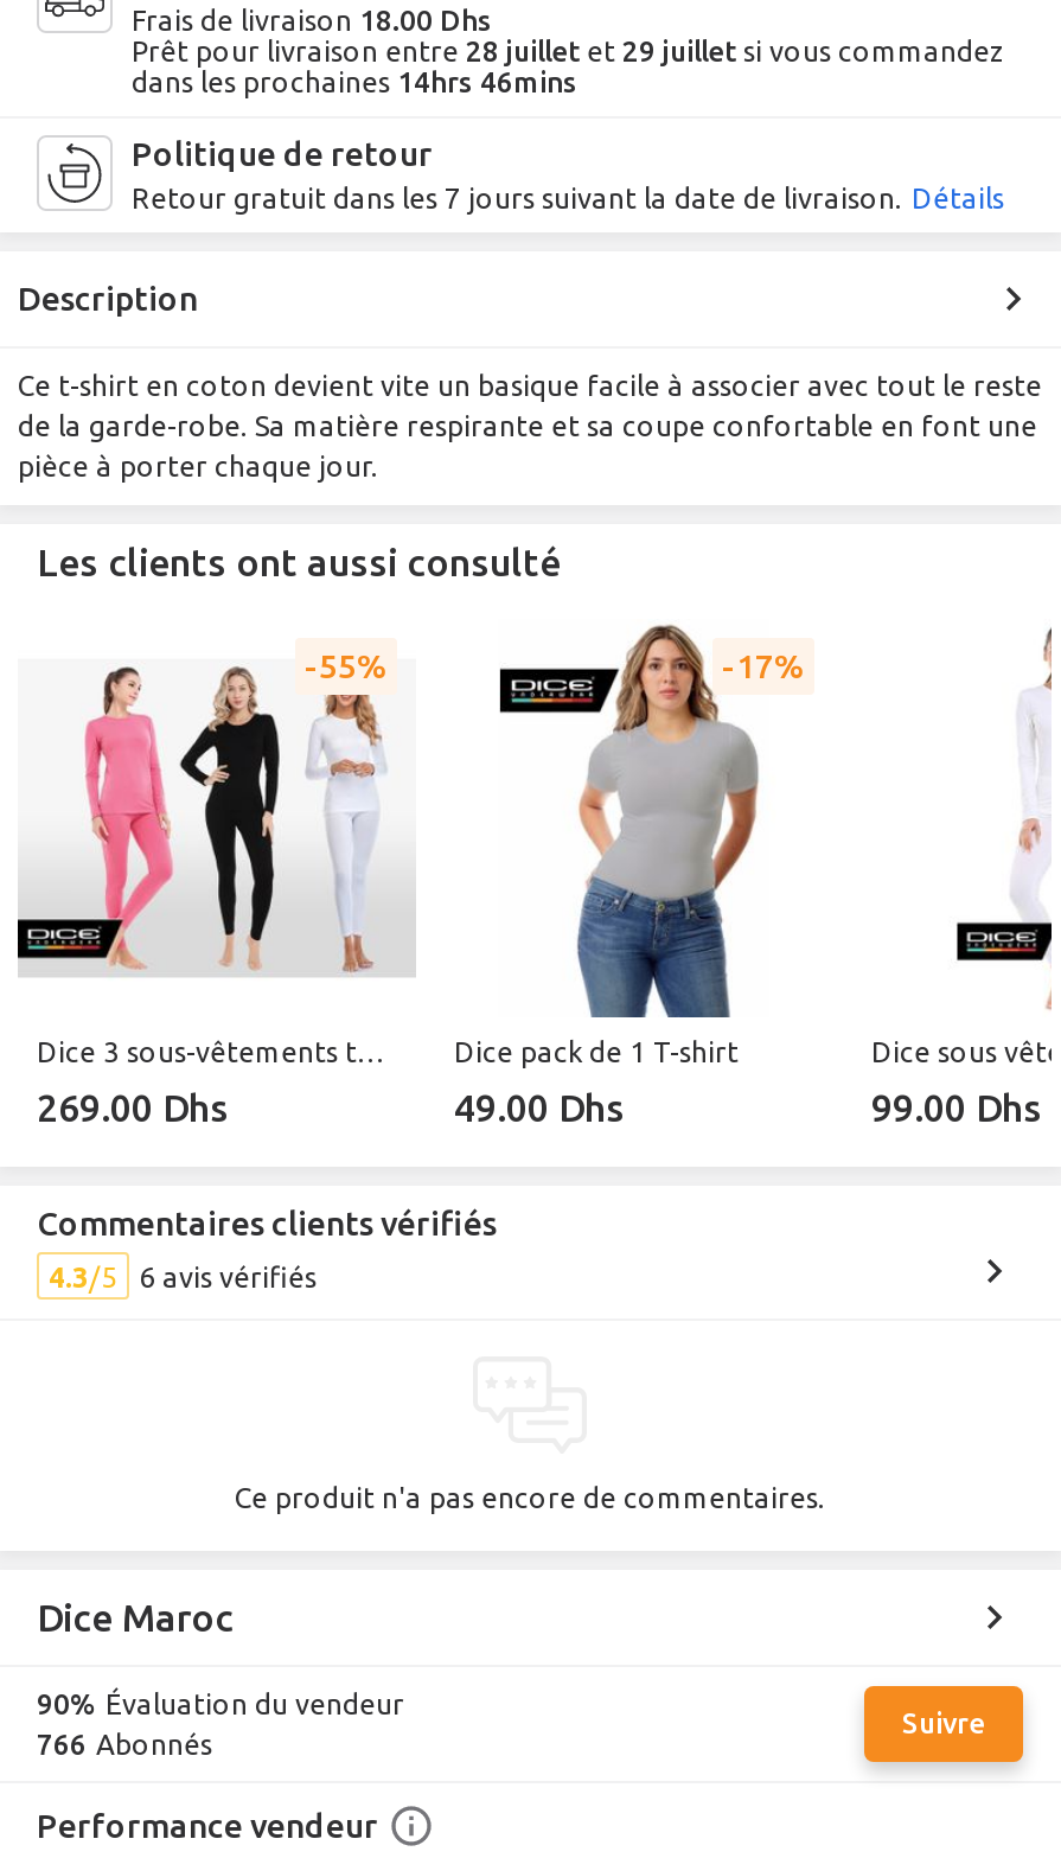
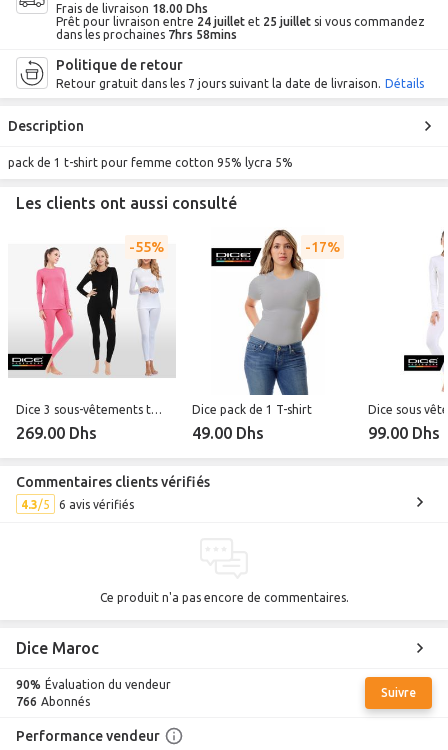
- Prêt pour livraison entre 28 juillet et 29 juillet si vous commandez
+ Prêt pour livraison entre 24 juillet et 25 juillet si vous commandez

- dans les prochaines 14hrs 46mins
+ dans les prochaines 7hrs 58mins

- Ce t-shirt en coton devient vite un basique facile à associer avec tout le reste
- de la garde-robe. Sa matière respirante et sa coupe confortable en font une
- pièce à porter chaque jour.
+ pack de 1 t-shirt pour femme cotton 95% lycra 5%
